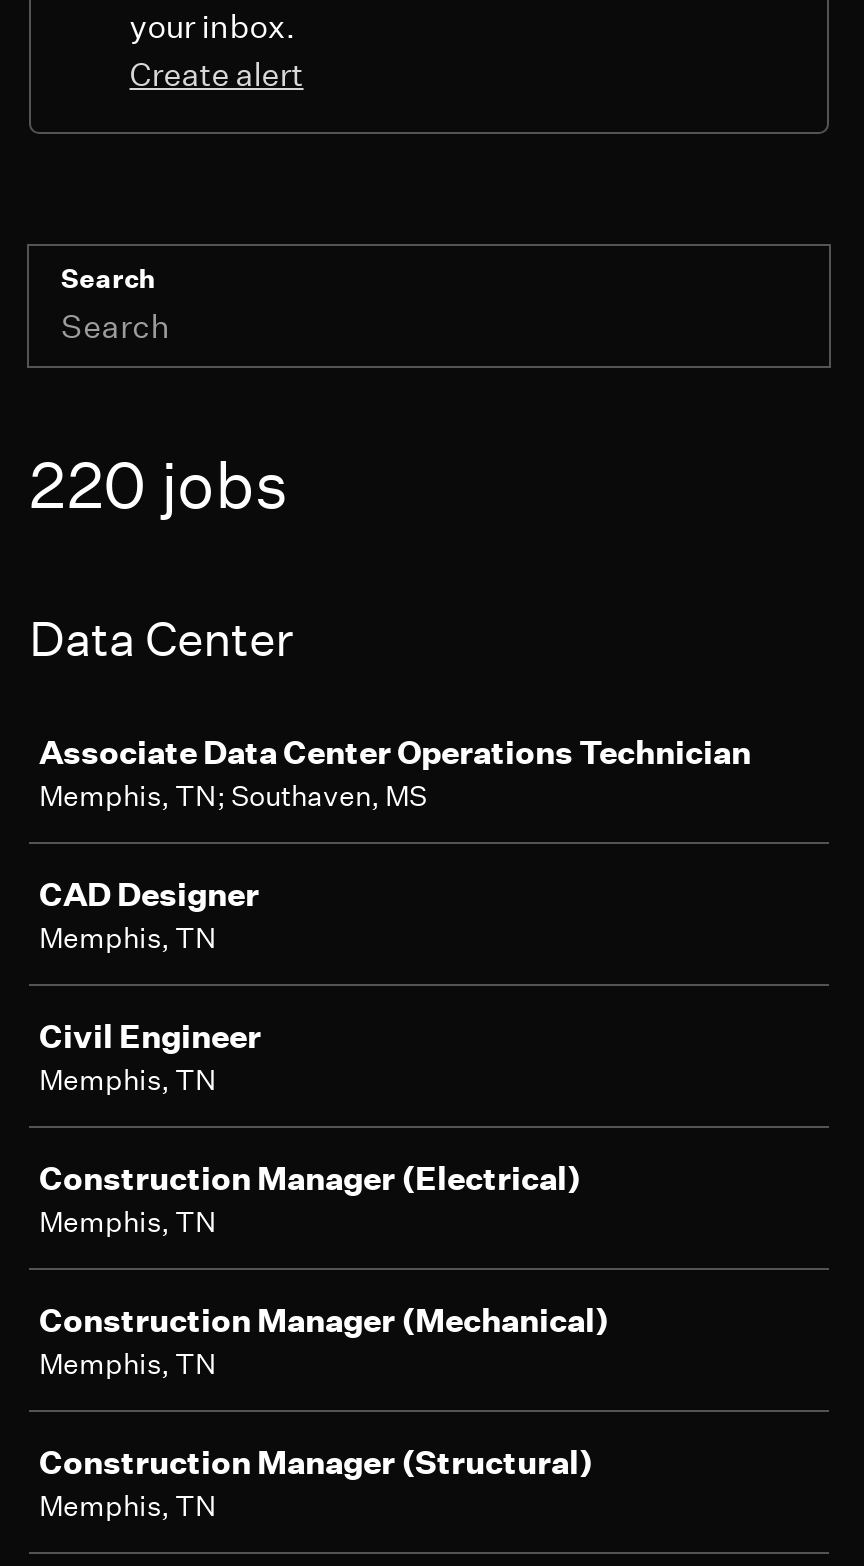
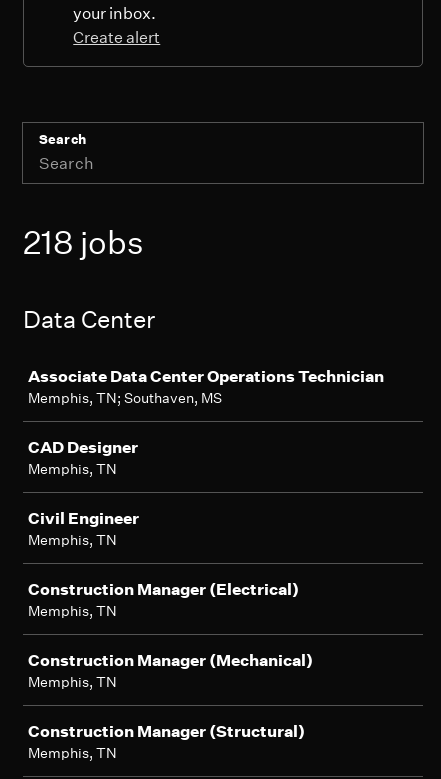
- 220 jobs
+ 218 jobs
